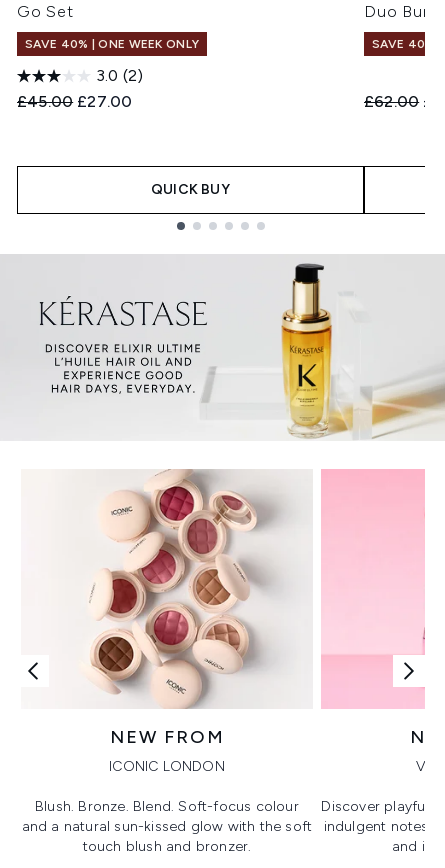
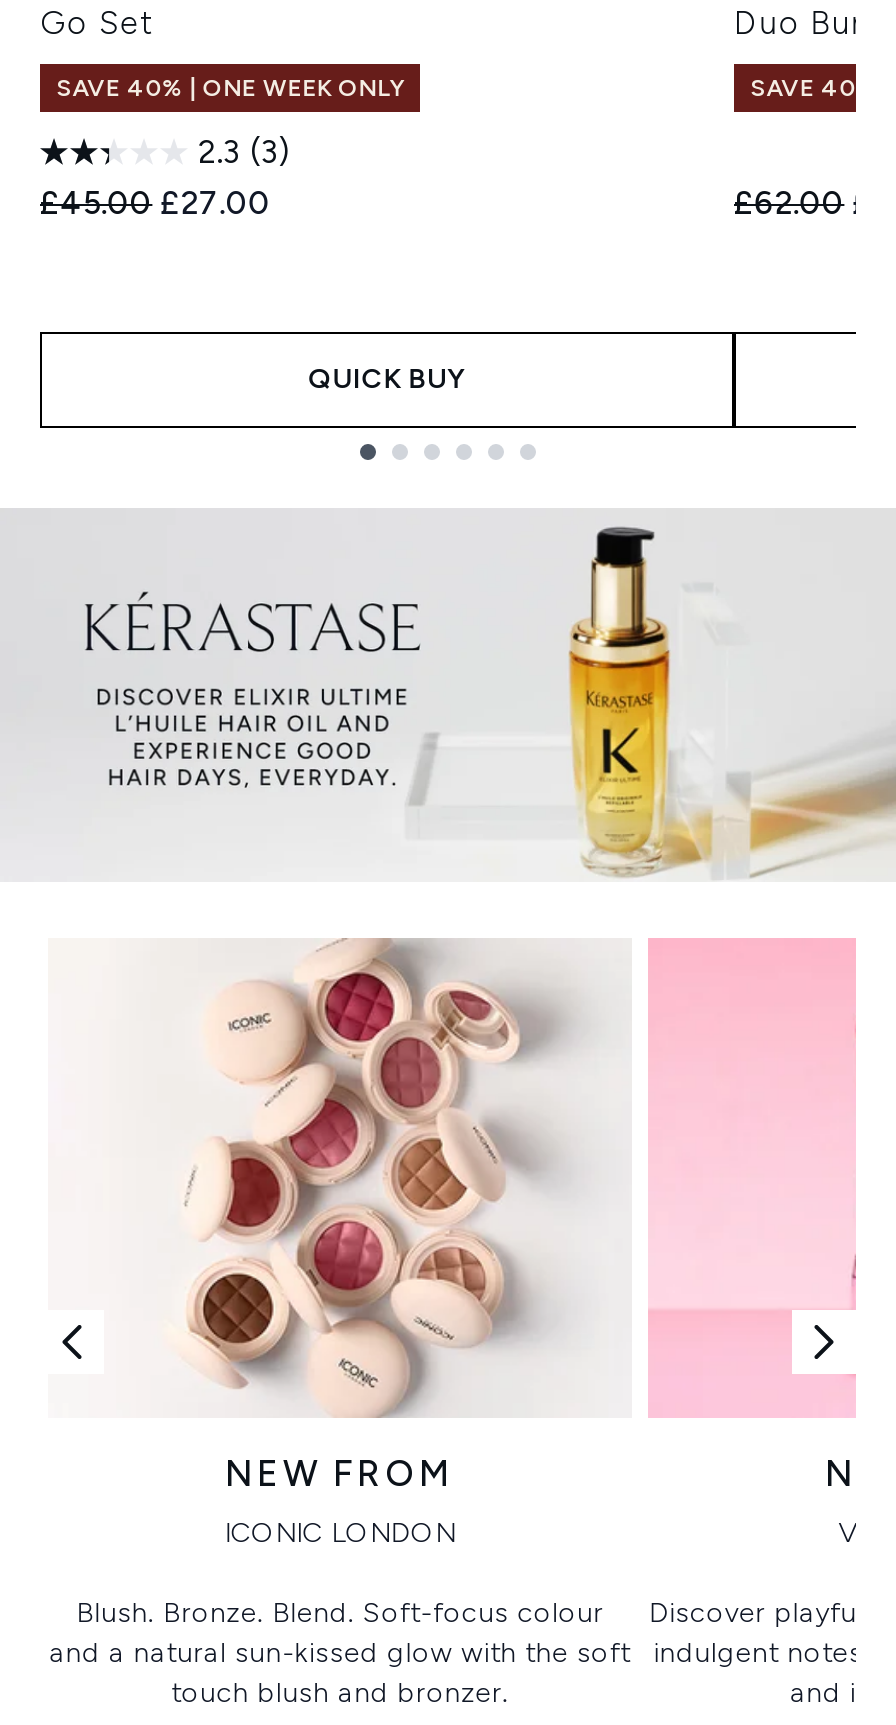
- 3.0 (2)
+ 2.3 (3)
